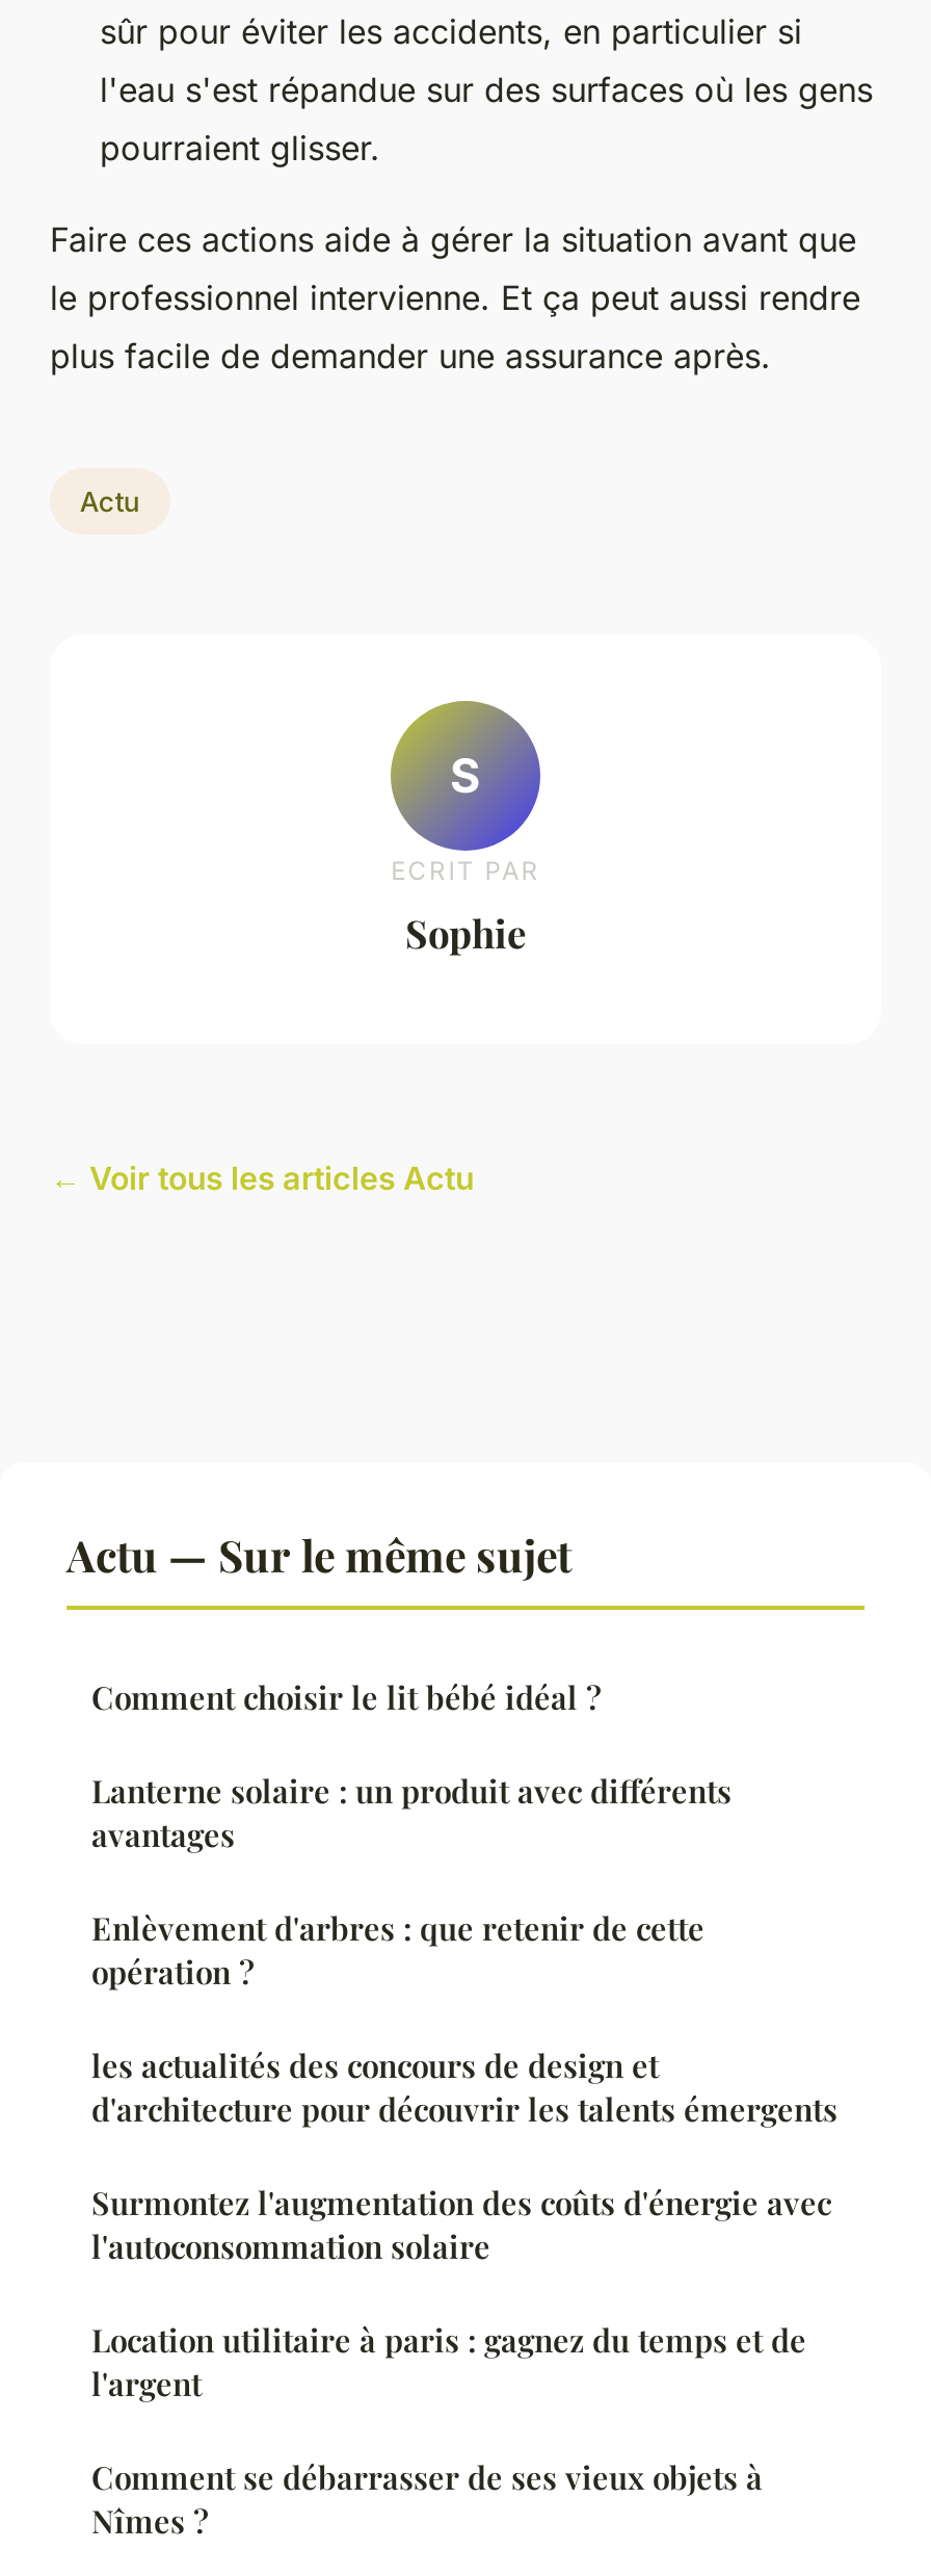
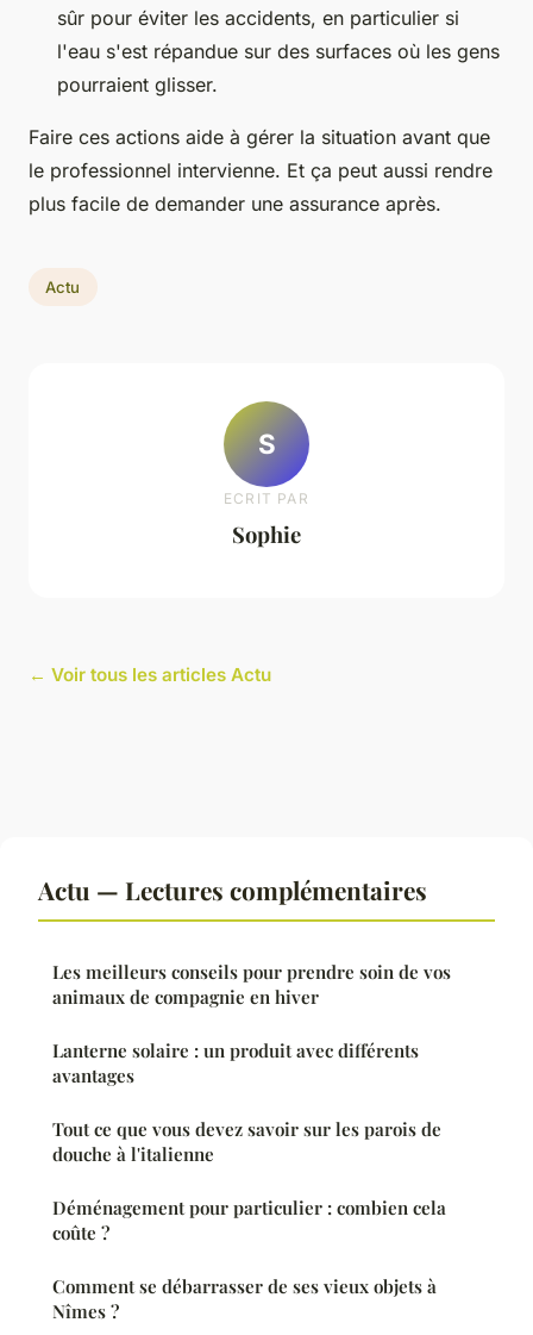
- Actu — Sur le même sujet
+ Actu — Lectures complémentaires

- Comment choisir le lit bébé idéal ?
+ Les meilleurs conseils pour prendre soin de vos
+ animaux de compagnie en hiver

moved down: Lanterne solaire : un produit avec différents | avantages

- Enlèvement d'arbres : que retenir de cette
- opération ?
- les actualités des concours de design et
- d'architecture pour découvrir les talents émergents
- Surmontez l'augmentation des coûts d'énergie avec
- l'autoconsommation solaire
- Location utilitaire à paris : gagnez du temps et de
- l'argent
+ Tout ce que vous devez savoir sur les parois de
+ douche à l'italienne
+ Déménagement pour particulier : combien cela
+ coûte ?
